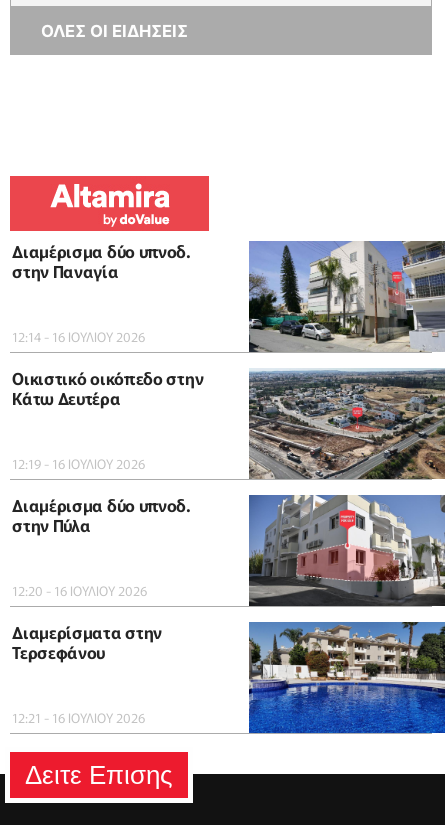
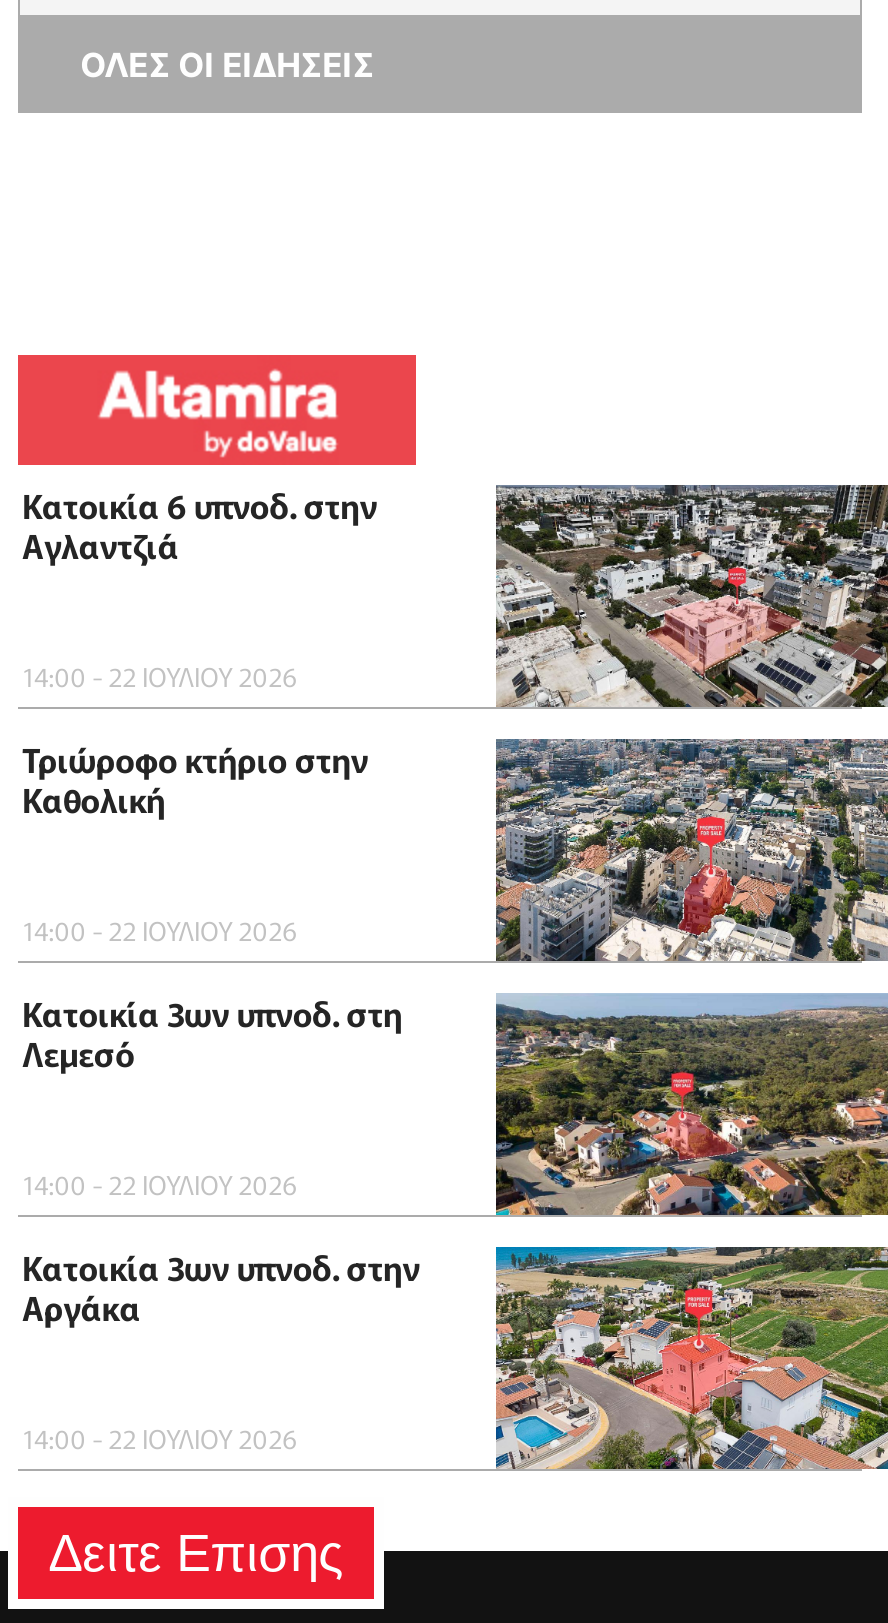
- Διαμέρισμα δύο υπνοδ.
- στην Παναγία
+ Κατοικία 6 υπνοδ. στην
+ Αγλαντζιά

- [image]
+ [image]

- 12:14 - 16 ΙΟΥΛΙΟΥ 2026
+ 14:00 - 22 ΙΟΥΛΙΟΥ 2026

- Οικιστικό οικόπεδο στην
- Κάτω Δευτέρα
+ Τριώροφο κτήριο στην
+ Καθολική

- [image]
+ [image]

- 12:19 - 16 ΙΟΥΛΙΟΥ 2026
+ 14:00 - 22 ΙΟΥΛΙΟΥ 2026

- Διαμέρισμα δύο υπνοδ.
- στην Πύλα
+ Κατοικία 3ων υπνοδ. στη
+ Λεμεσό

- [image]
+ [image]

- 12:20 - 16 ΙΟΥΛΙΟΥ 2026
+ 14:00 - 22 ΙΟΥΛΙΟΥ 2026

- Διαμερίσματα στην
- Τερσεφάνου
+ Κατοικία 3ων υπνοδ. στην
+ Αργάκα

- [image]
+ [image]

- 12:21 - 16 ΙΟΥΛΙΟΥ 2026
+ 14:00 - 22 ΙΟΥΛΙΟΥ 2026
